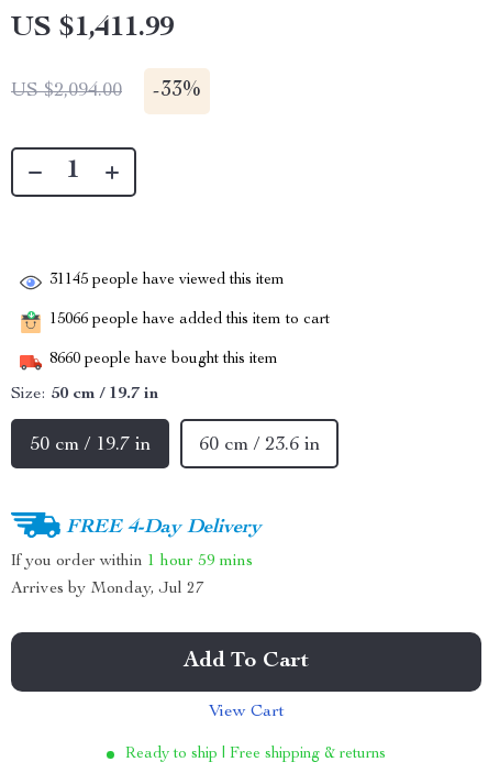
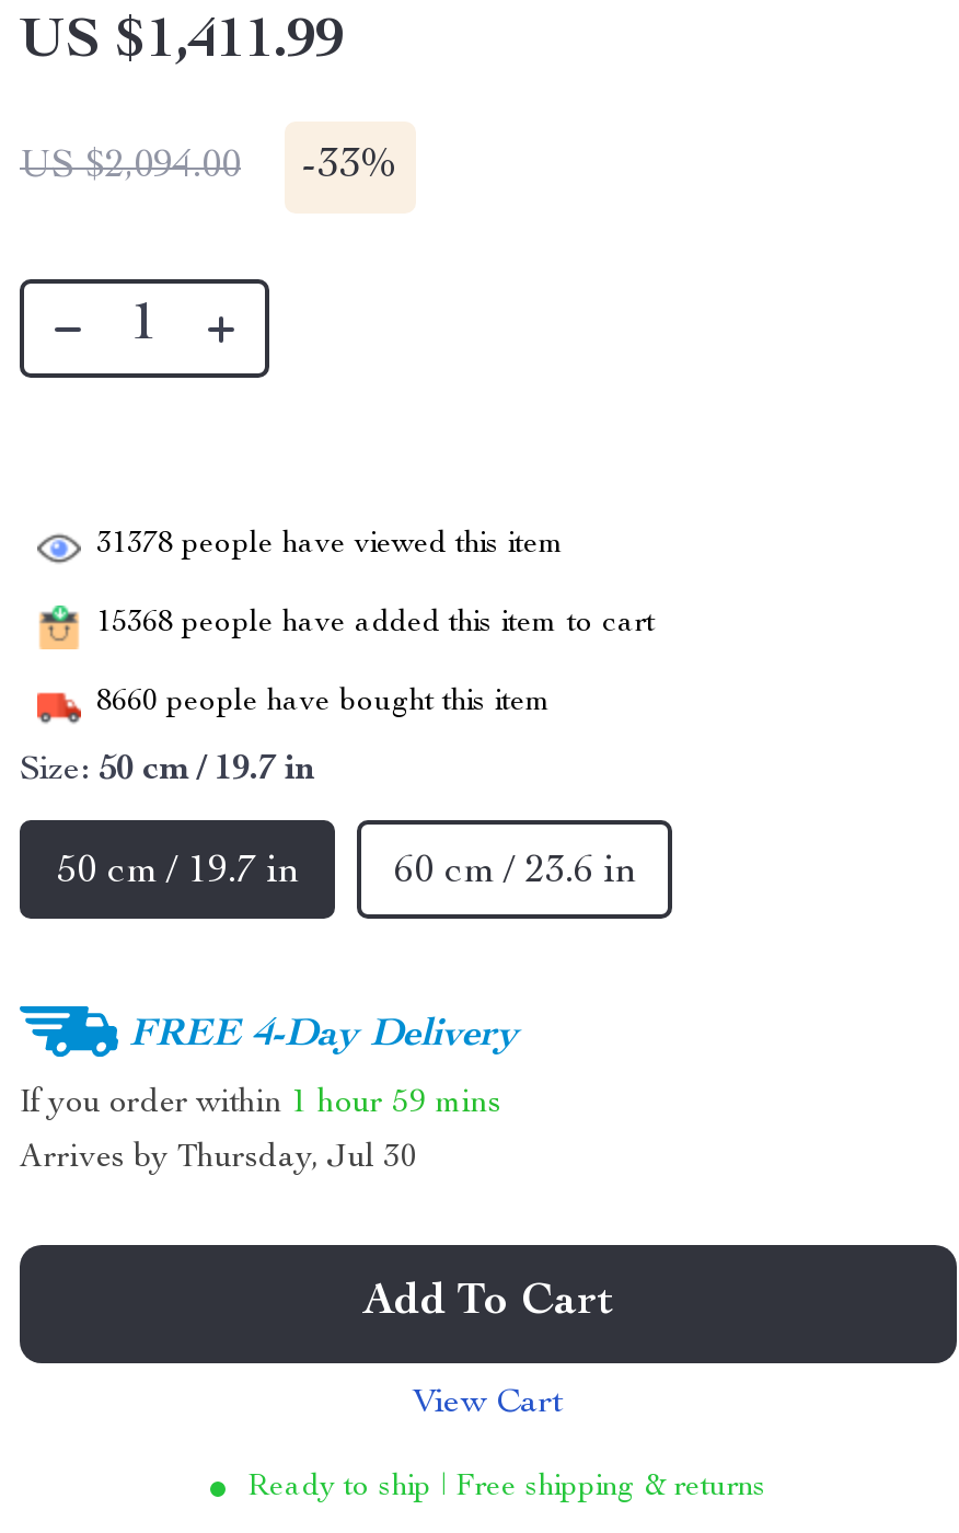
- 31145 people have viewed this item
+ 31378 people have viewed this item

- 15066 people have added this item to cart
+ 15368 people have added this item to cart

- Arrives by Monday, Jul 27
+ Arrives by Thursday, Jul 30
